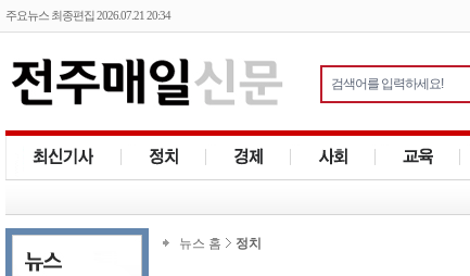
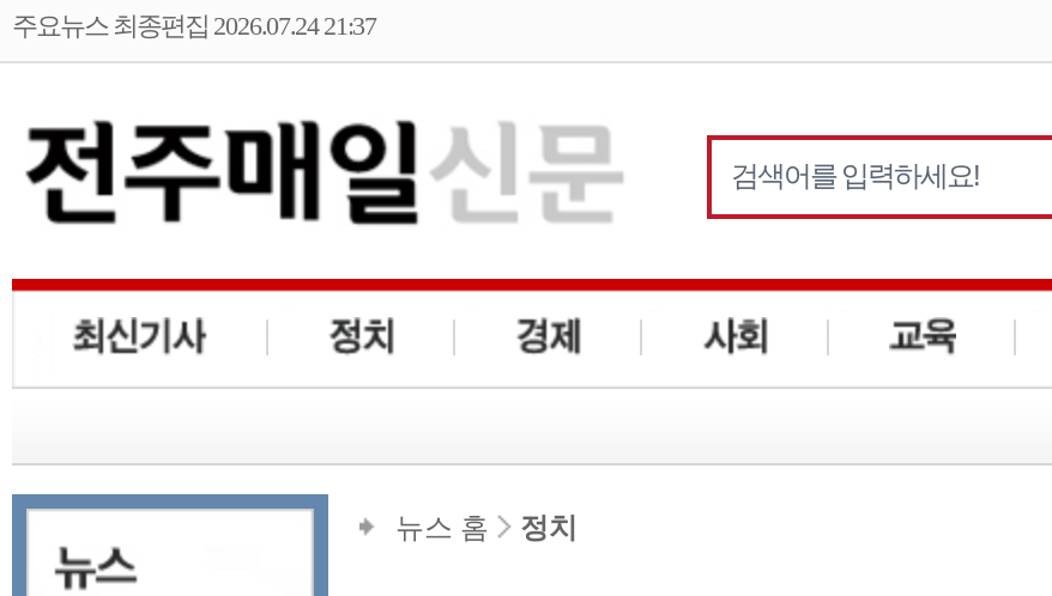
- 주요뉴스 최종편집 2026.07.21 20:34
+ 주요뉴스 최종편집 2026.07.24 21:37
